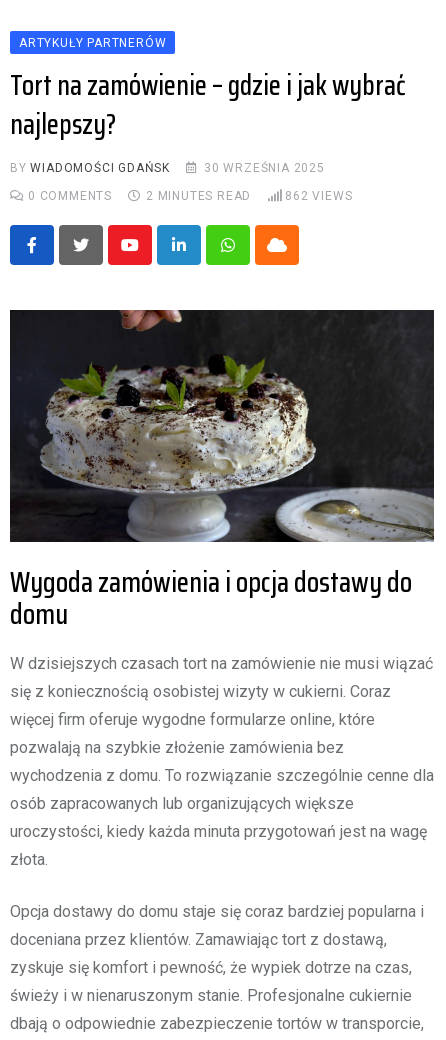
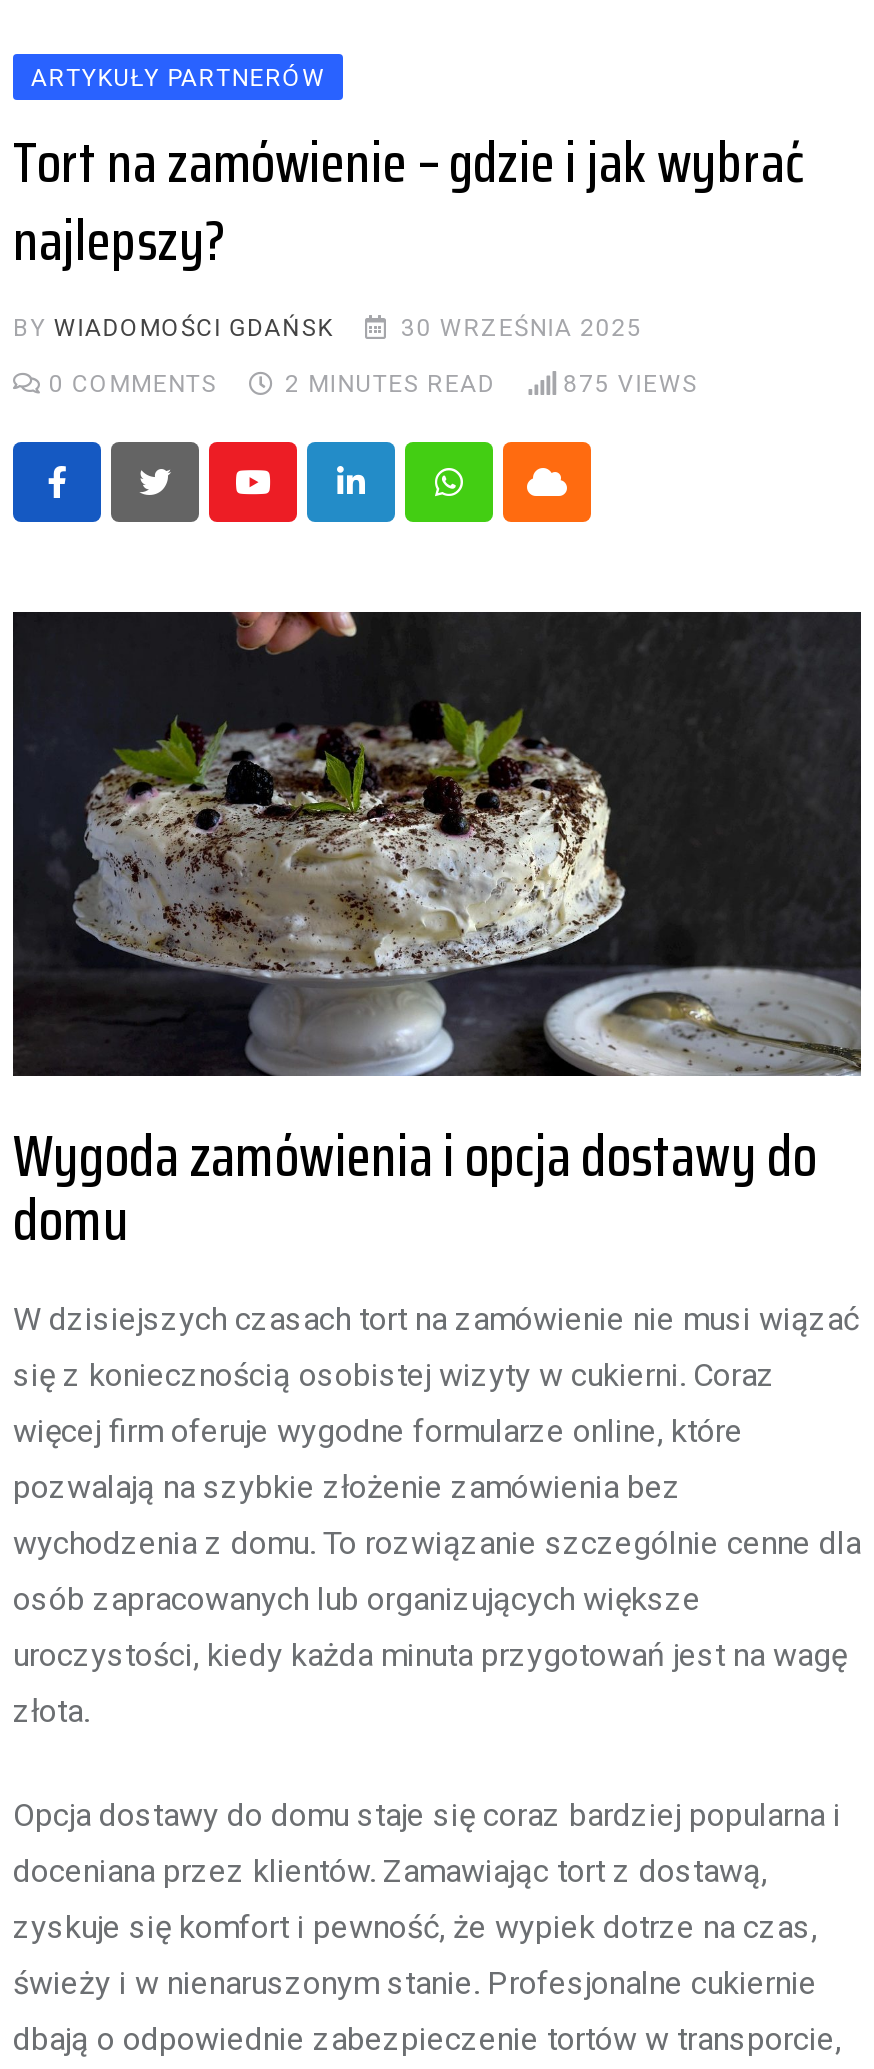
- 862 VIEWS
+ 875 VIEWS
